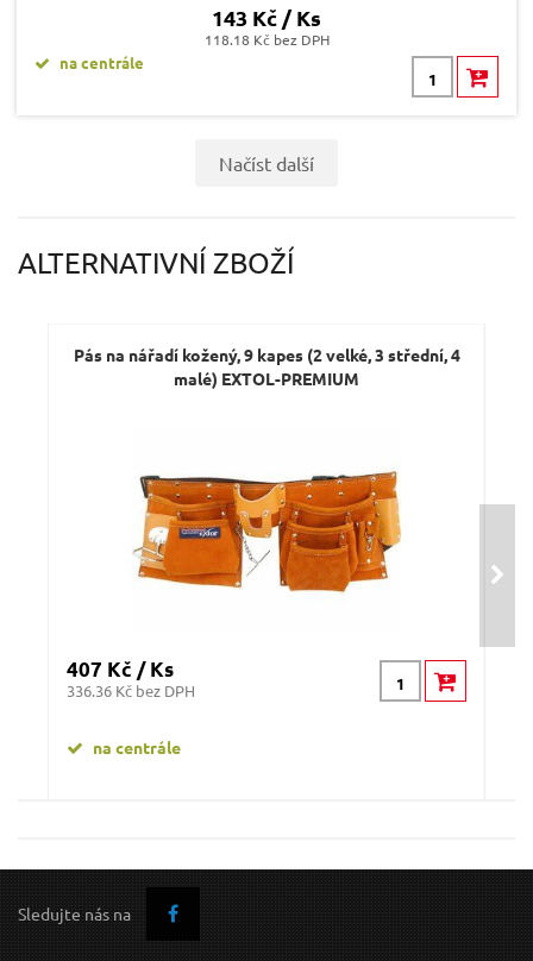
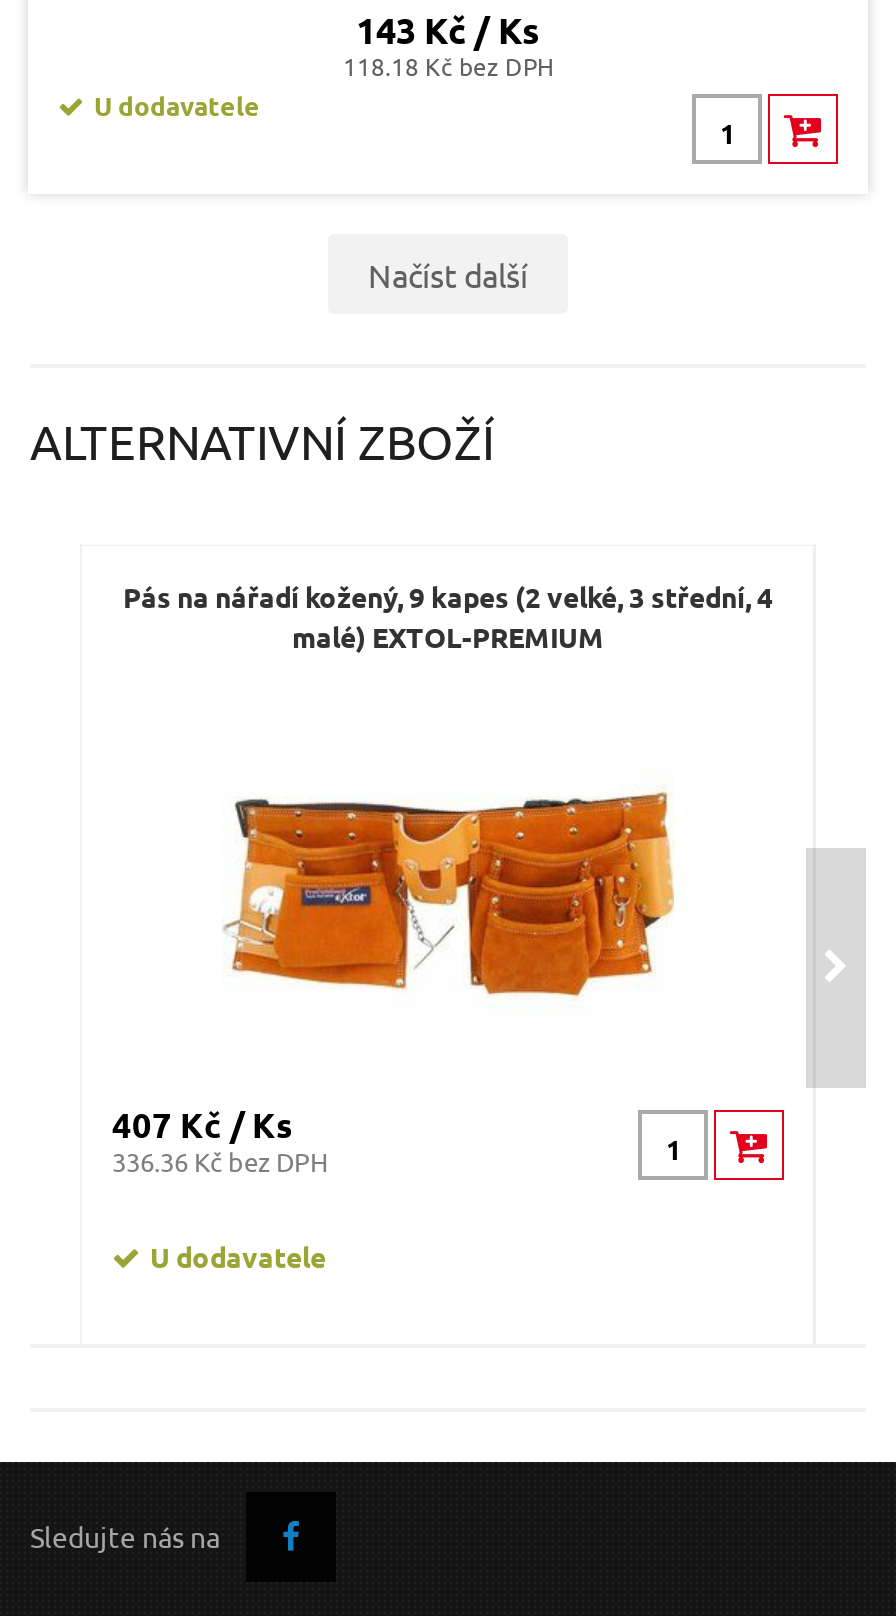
- na centrále
+ U dodavatele

- na centrále
+ U dodavatele
